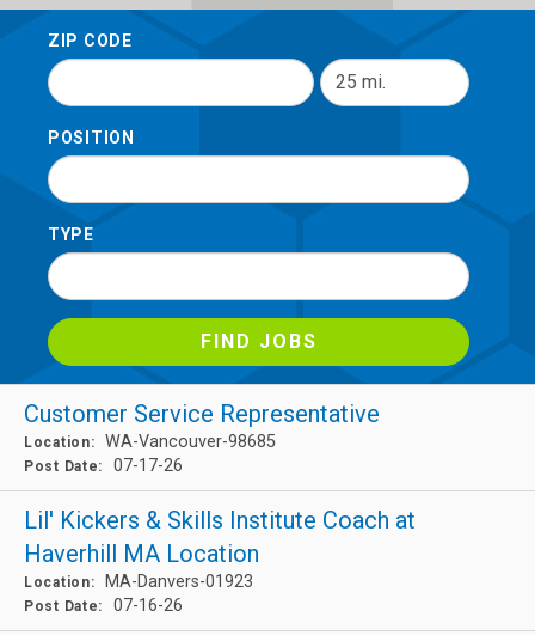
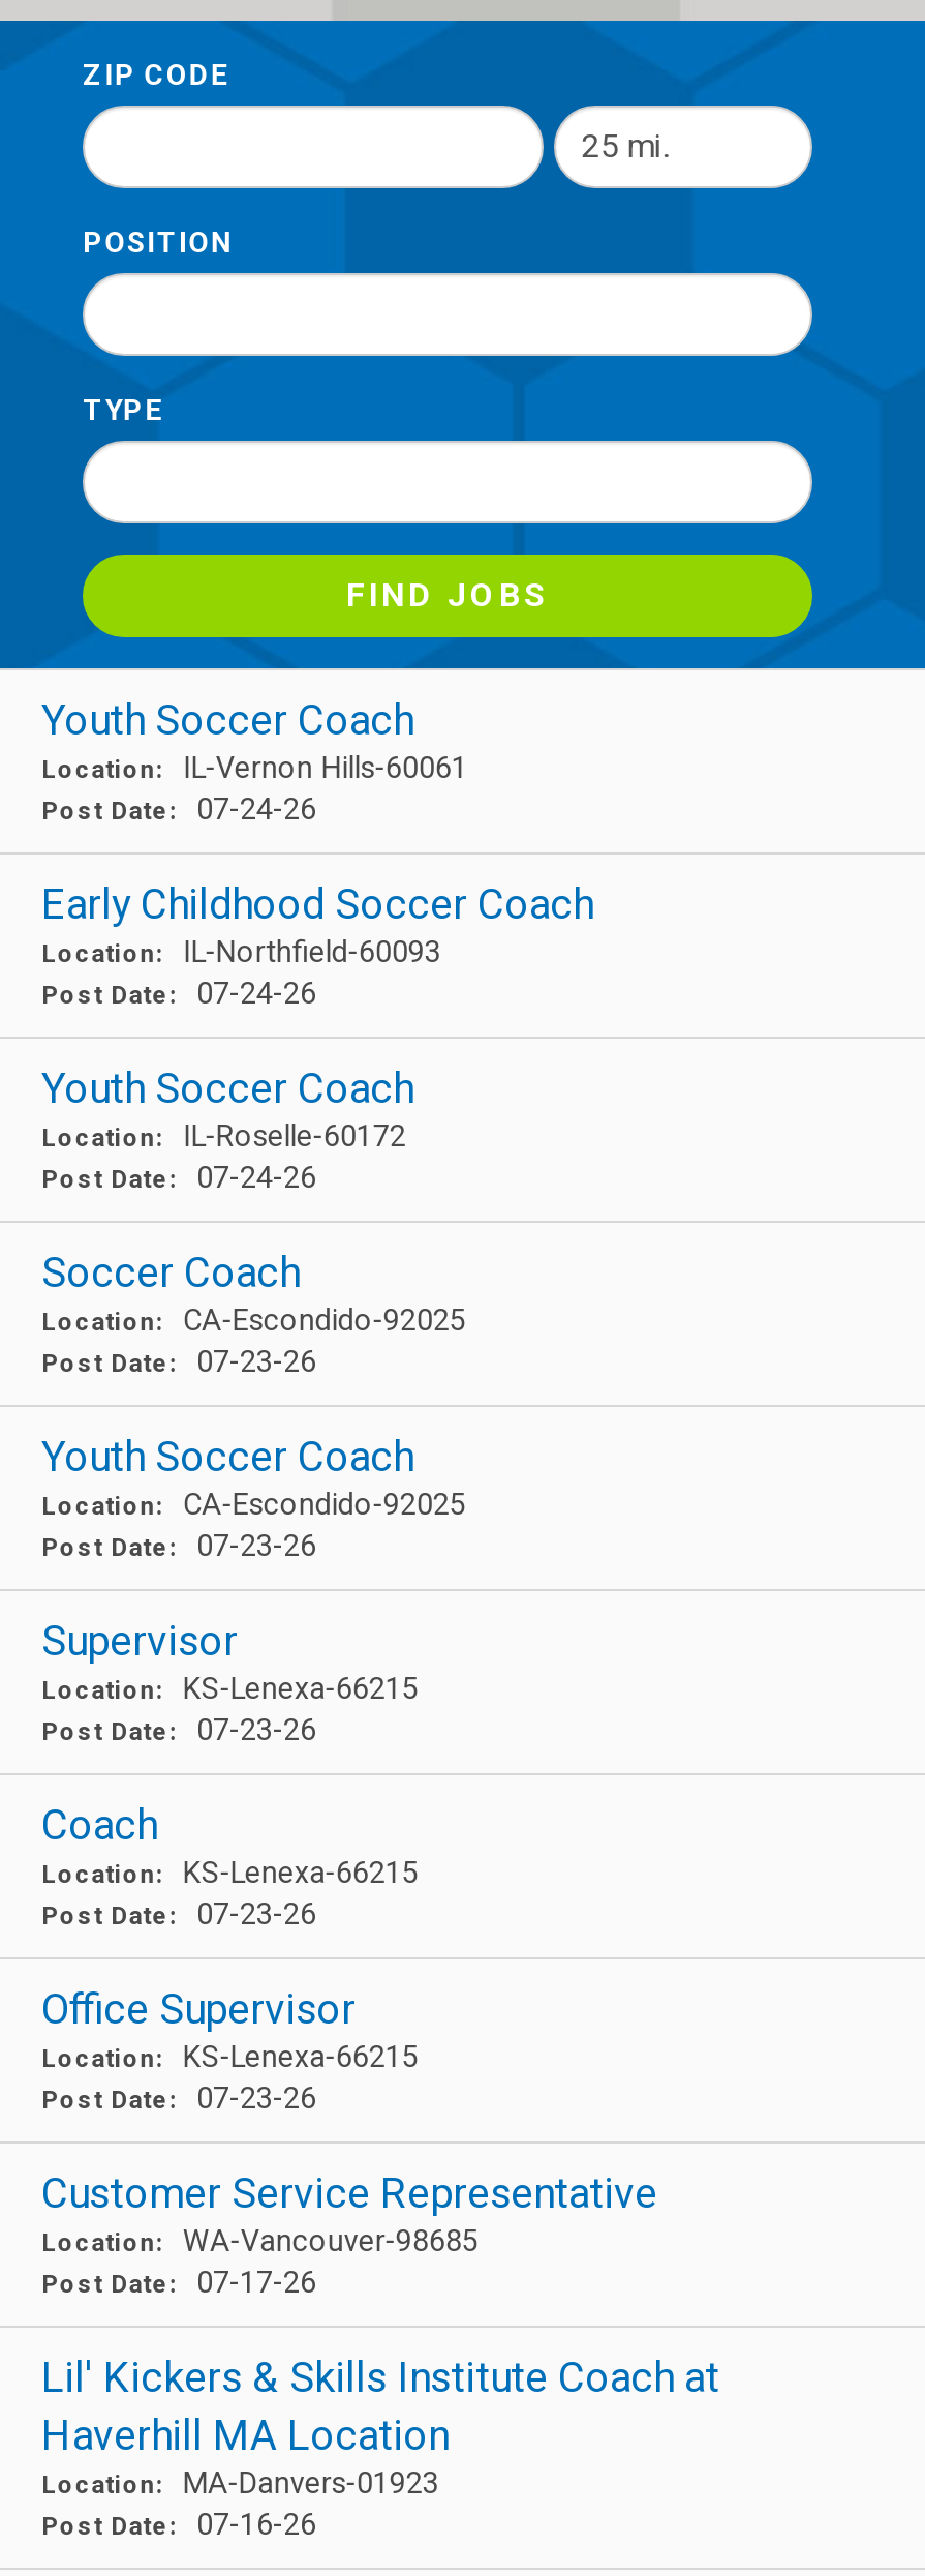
+ Youth Soccer Coach
+ Location: IL-Vernon Hills-60061
+ Post Date: 07-24-26
+ Early Childhood Soccer Coach
+ Location: IL-Northfield-60093
+ Post Date: 07-24-26
+ Youth Soccer Coach
+ Location: IL-Roselle-60172
+ Post Date: 07-24-26
+ Soccer Coach
+ Location: CA-Escondido-92025
+ Post Date: 07-23-26
+ Youth Soccer Coach
+ Location: CA-Escondido-92025
+ Post Date: 07-23-26
+ Supervisor
+ Location: KS-Lenexa-66215
+ Post Date: 07-23-26
+ Coach
+ Location: KS-Lenexa-66215
+ Post Date: 07-23-26
+ Office Supervisor
+ Location: KS-Lenexa-66215
+ Post Date: 07-23-26
